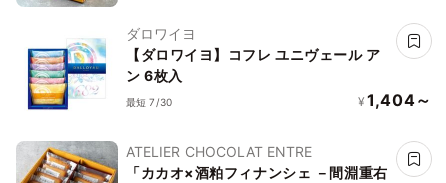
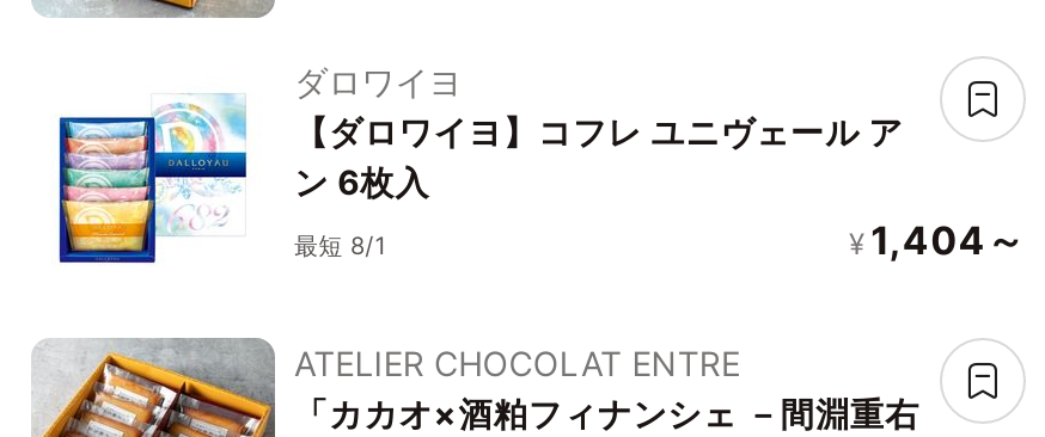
- 最短 7/30
+ 最短 8/1
